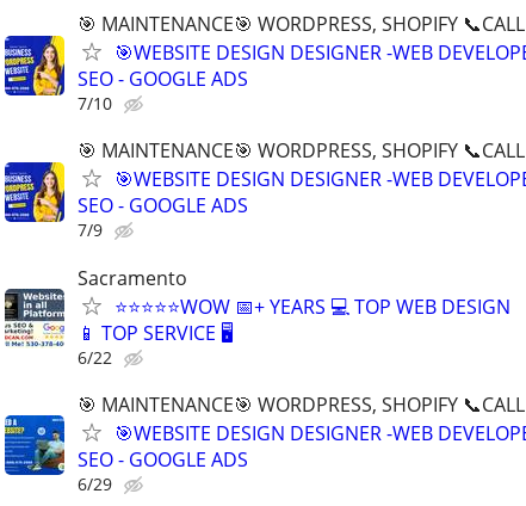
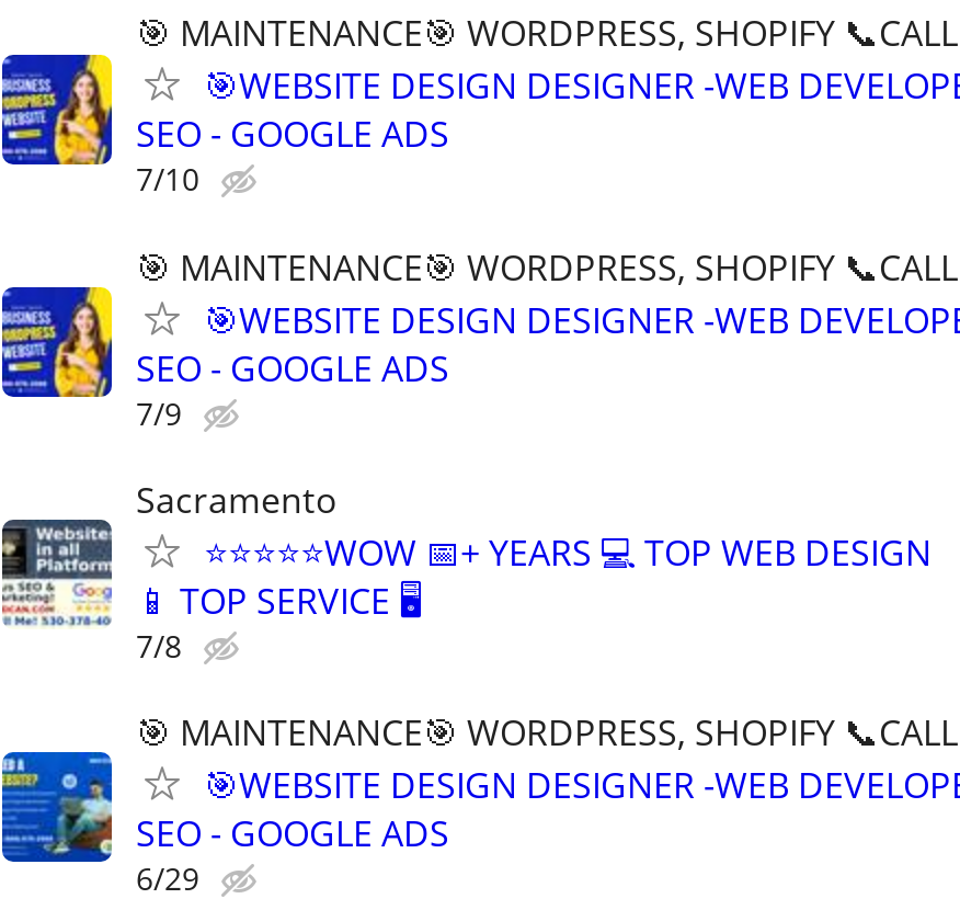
- 6/22
+ 7/8
